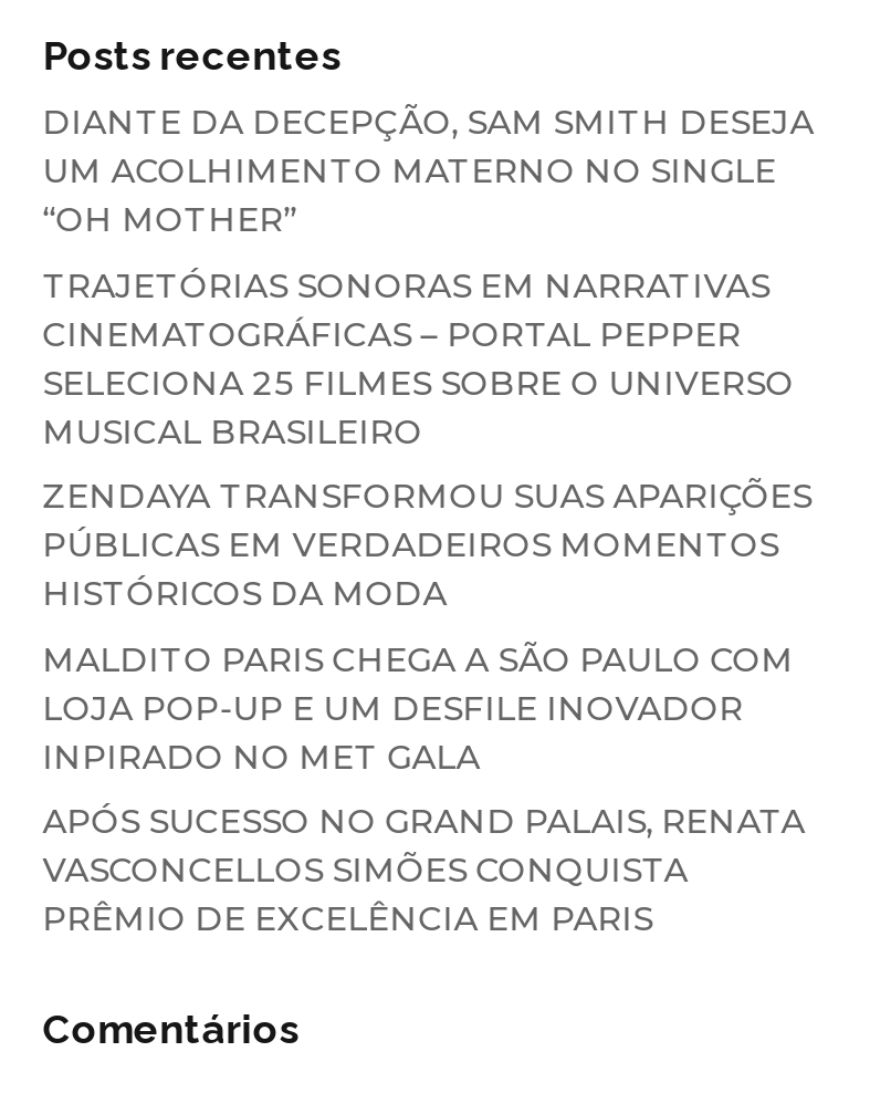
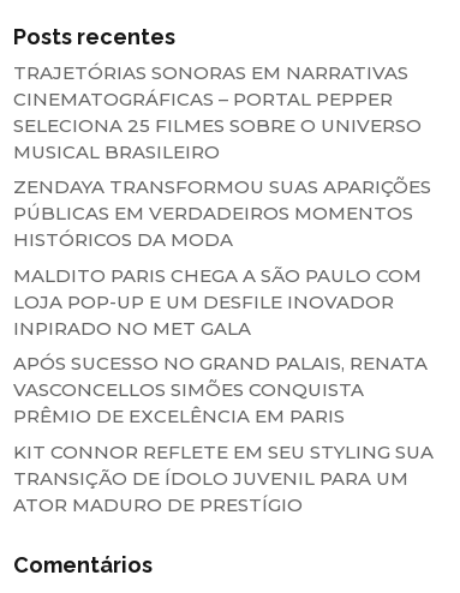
- DIANTE DA DECEPÇÃO, SAM SMITH DESEJA
- UM ACOLHIMENTO MATERNO NO SINGLE
- “OH MOTHER”

moved up: TRAJETÓRIAS SONORAS EM NARRATIVAS | CINEMATOGRÁFICAS – PORTAL PEPPER | SELECIONA 25 FILMES SOBRE O UNIVERSO | ... | VASCONCELLOS SIMÕES CONQUISTA | PRÊMIO DE EXCELÊNCIA EM PARIS

+ KIT CONNOR REFLETE EM SEU STYLING SUA
+ TRANSIÇÃO DE ÍDOLO JUVENIL PARA UM
+ ATOR MADURO DE PRESTÍGIO
